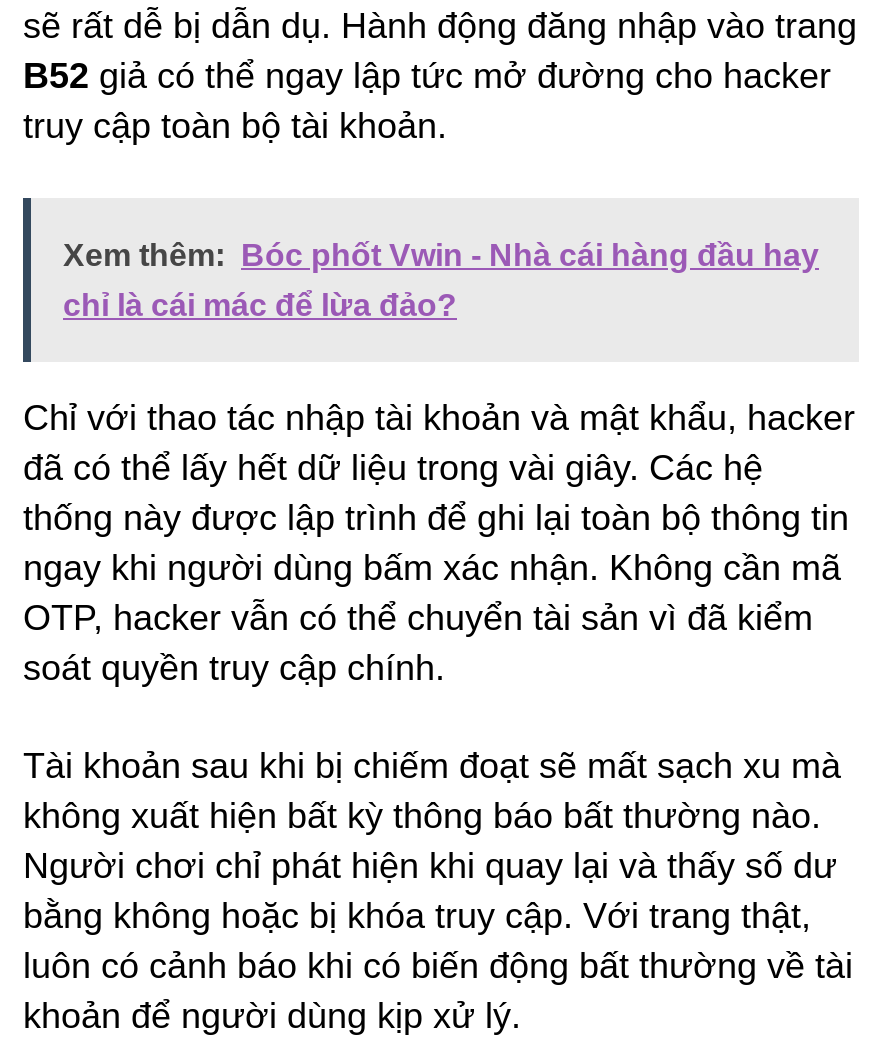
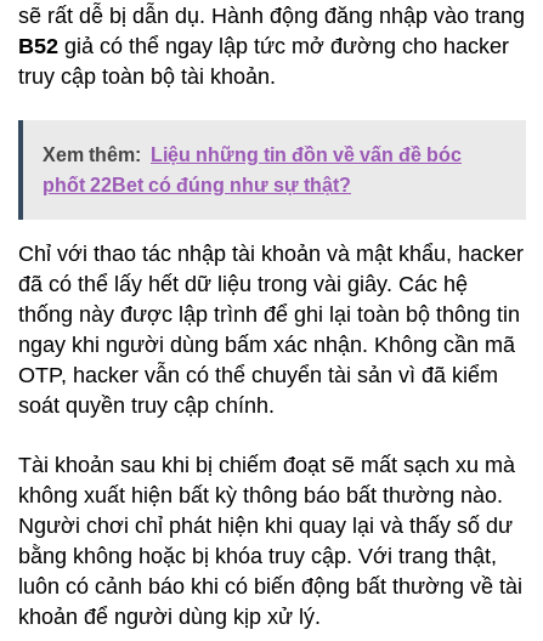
- Xem thêm: Bóc phốt Vwin - Nhà cái hàng đầu hay
+ Xem thêm: Liệu những tin đồn về vấn đề bóc

- chỉ là cái mác để lừa đảo?
+ phốt 22Bet có đúng như sự thật?
